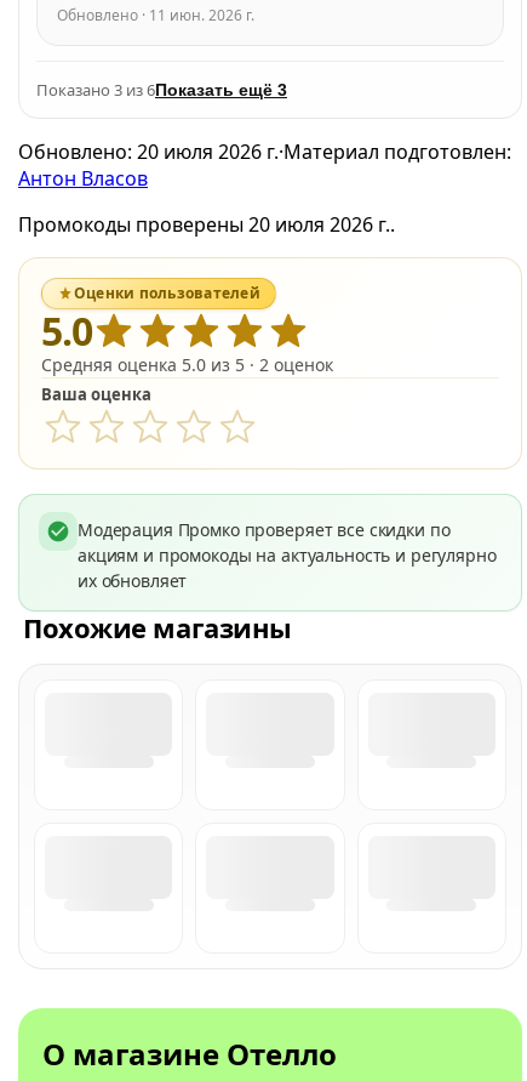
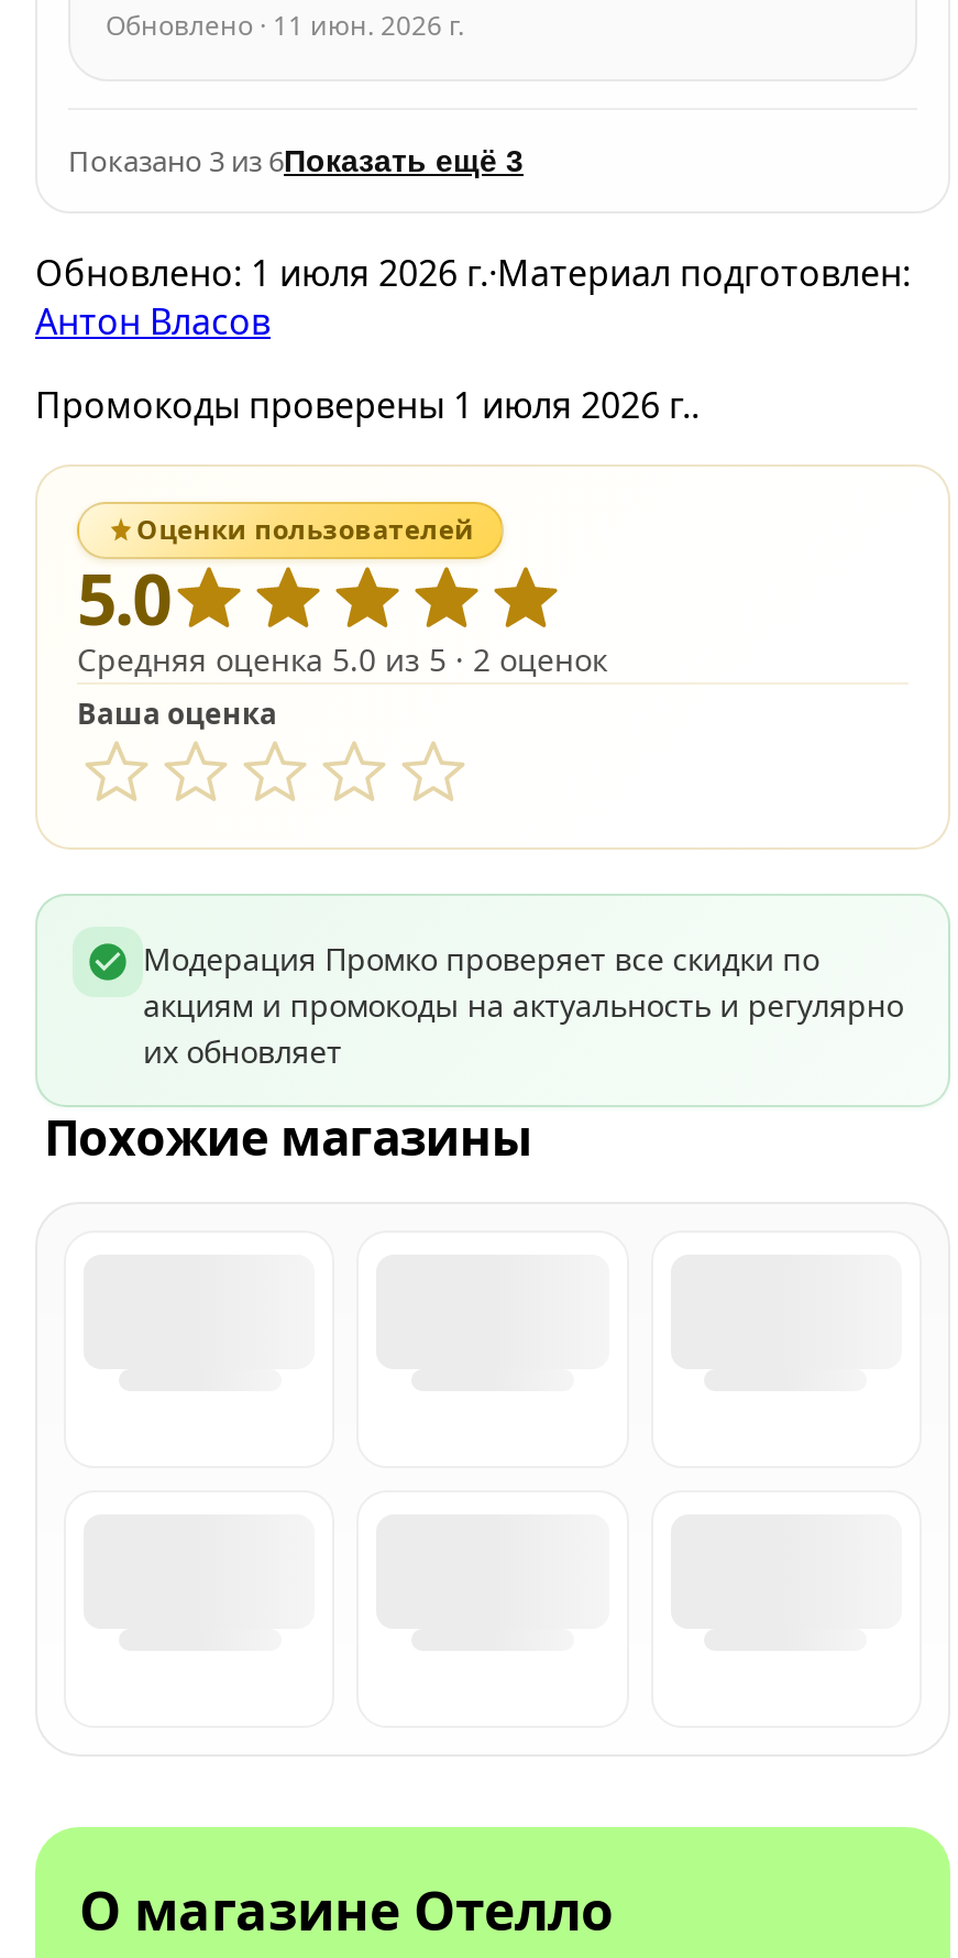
- Обновлено: 20 июля 2026 г.·Материал подготовлен:
+ Обновлено: 1 июля 2026 г.·Материал подготовлен:

- Промокоды проверены 20 июля 2026 г..
+ Промокоды проверены 1 июля 2026 г..
